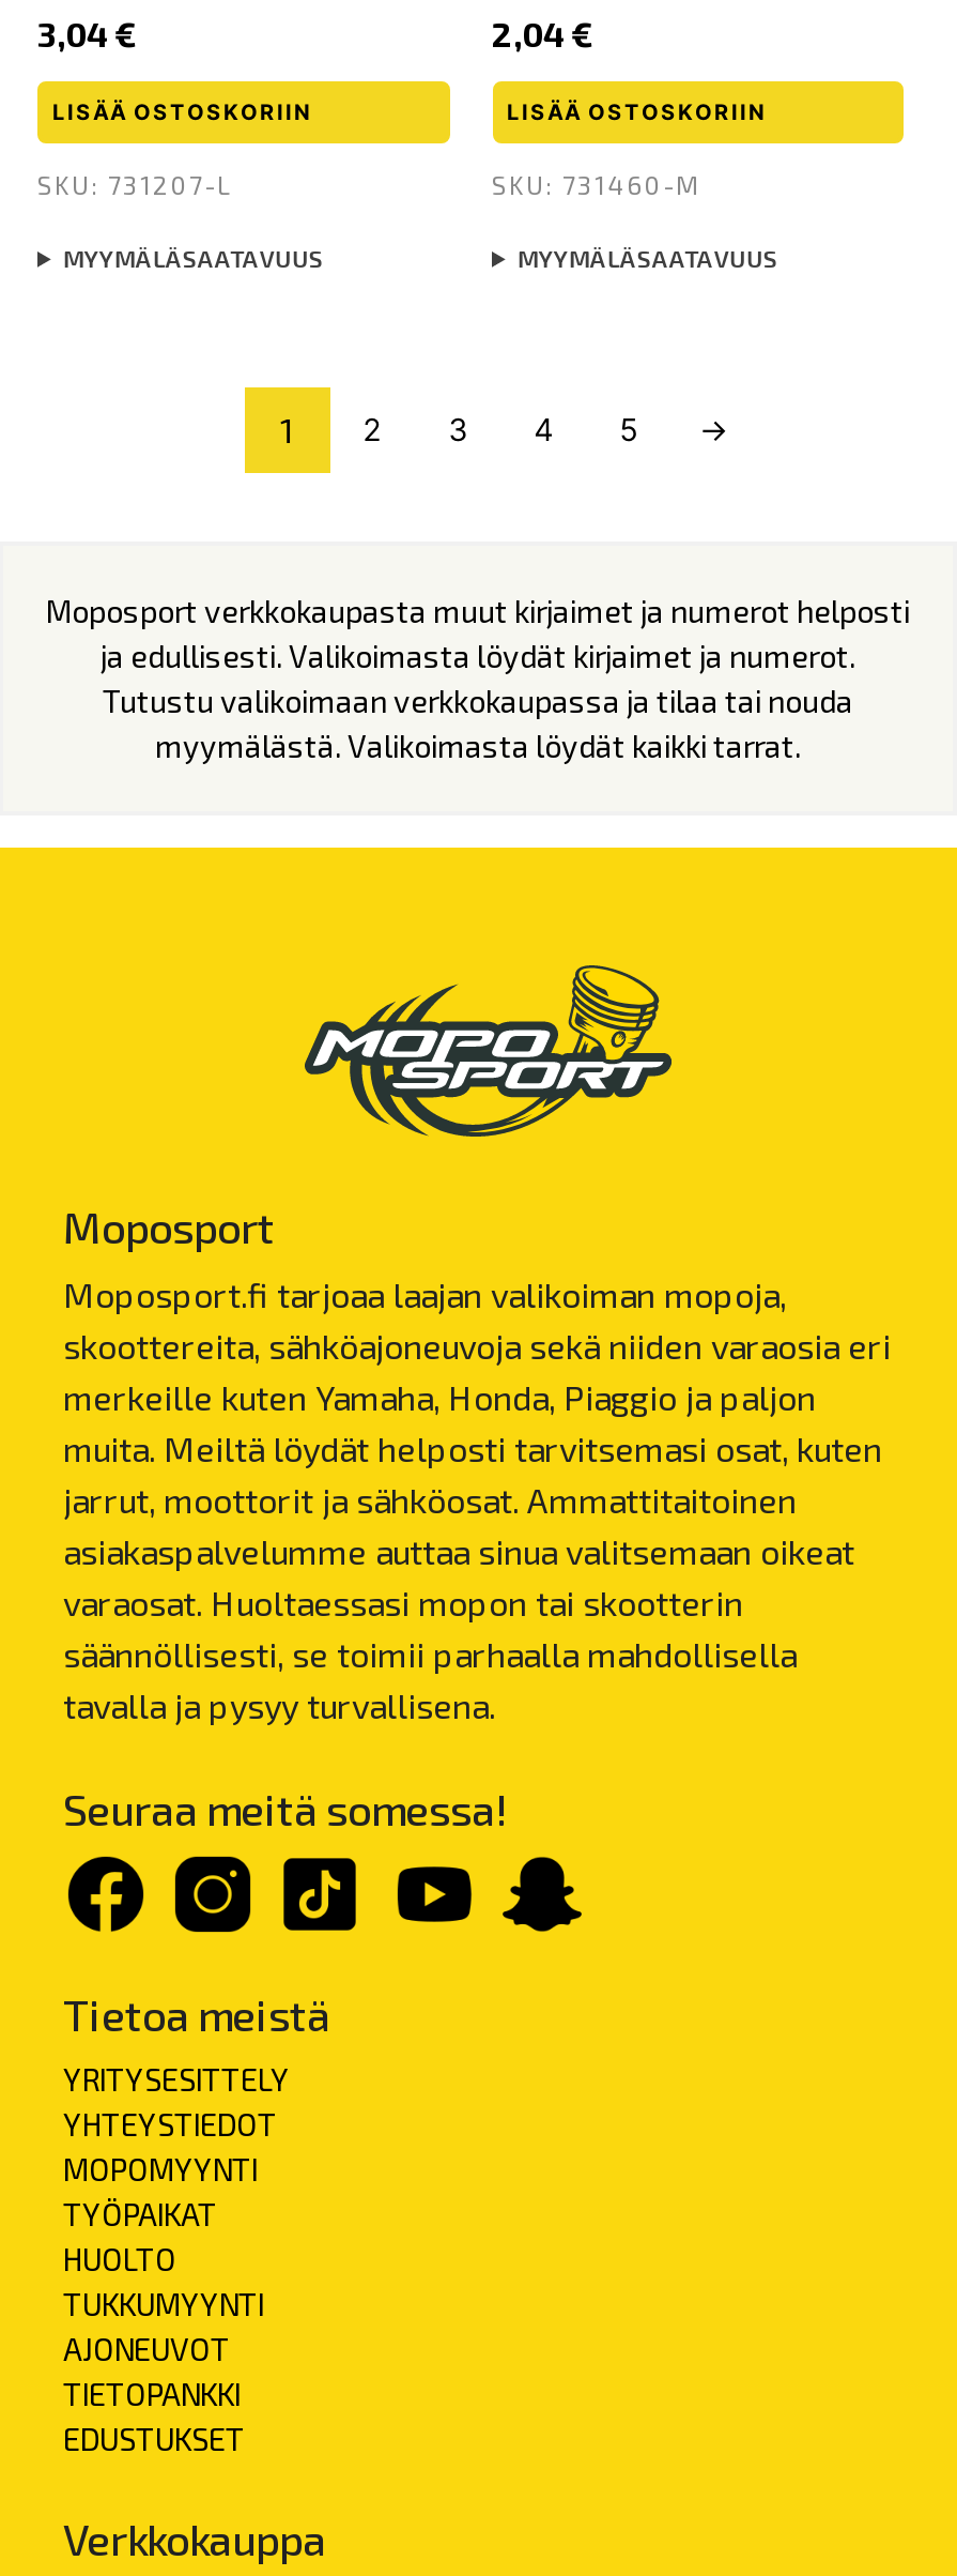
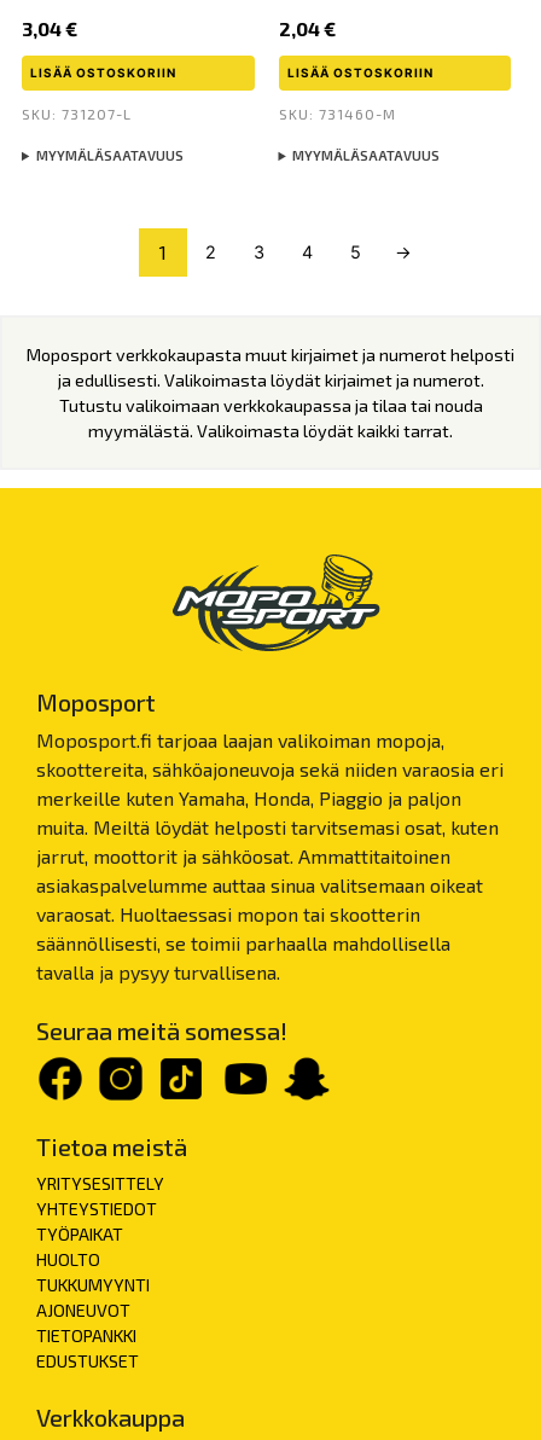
- MOPOMYYNTI
